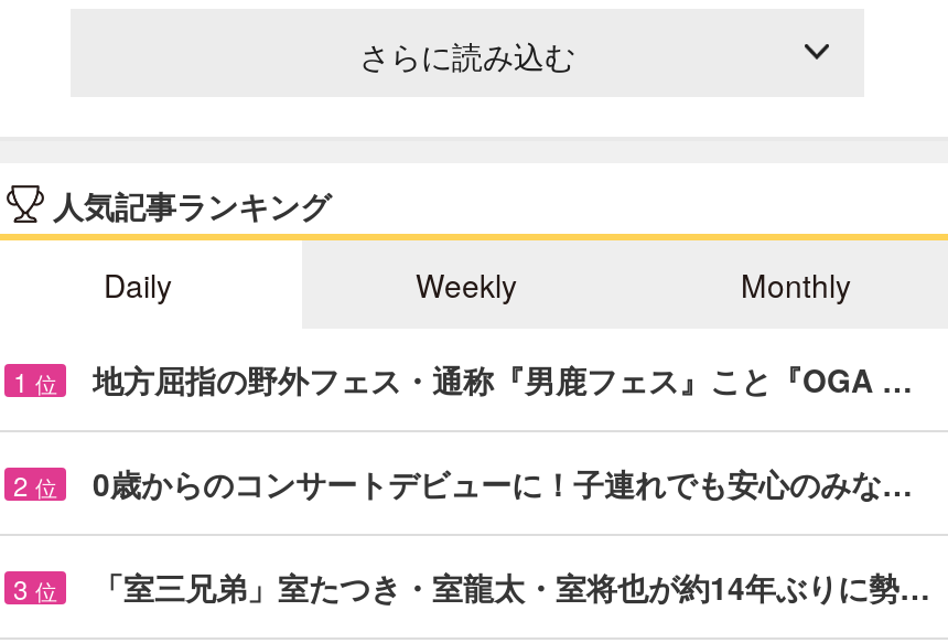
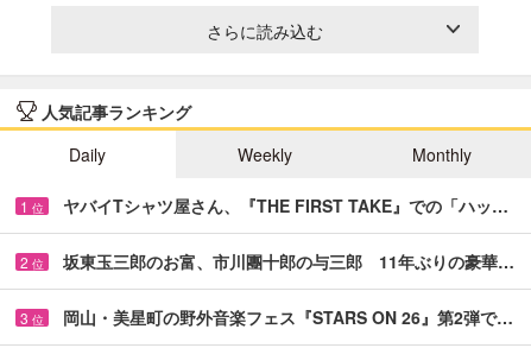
- 地方屈指の野外フェス・通称『男鹿フェス』こと『OGA …
+ ヤバイTシャツ屋さん、『THE FIRST TAKE』での「ハッ…

- 0歳からのコンサートデビューに！子連れでも安心のみな…
+ 坂東玉三郎のお富、市川團十郎の与三郎 11年ぶりの豪華…

- 「室三兄弟」室たつき・室龍太・室将也が約14年ぶりに勢…
+ 岡山・美星町の野外音楽フェス『STARS ON 26』第2弾で…
